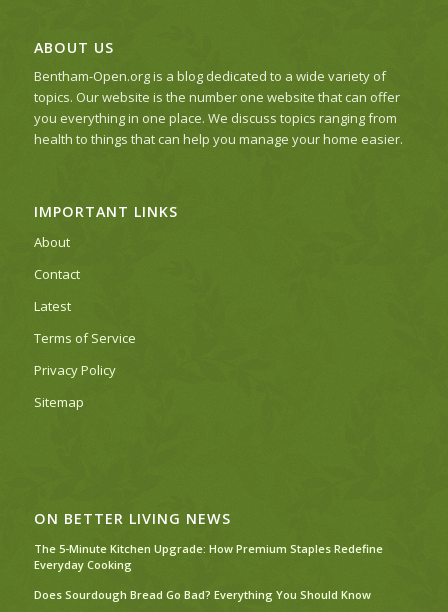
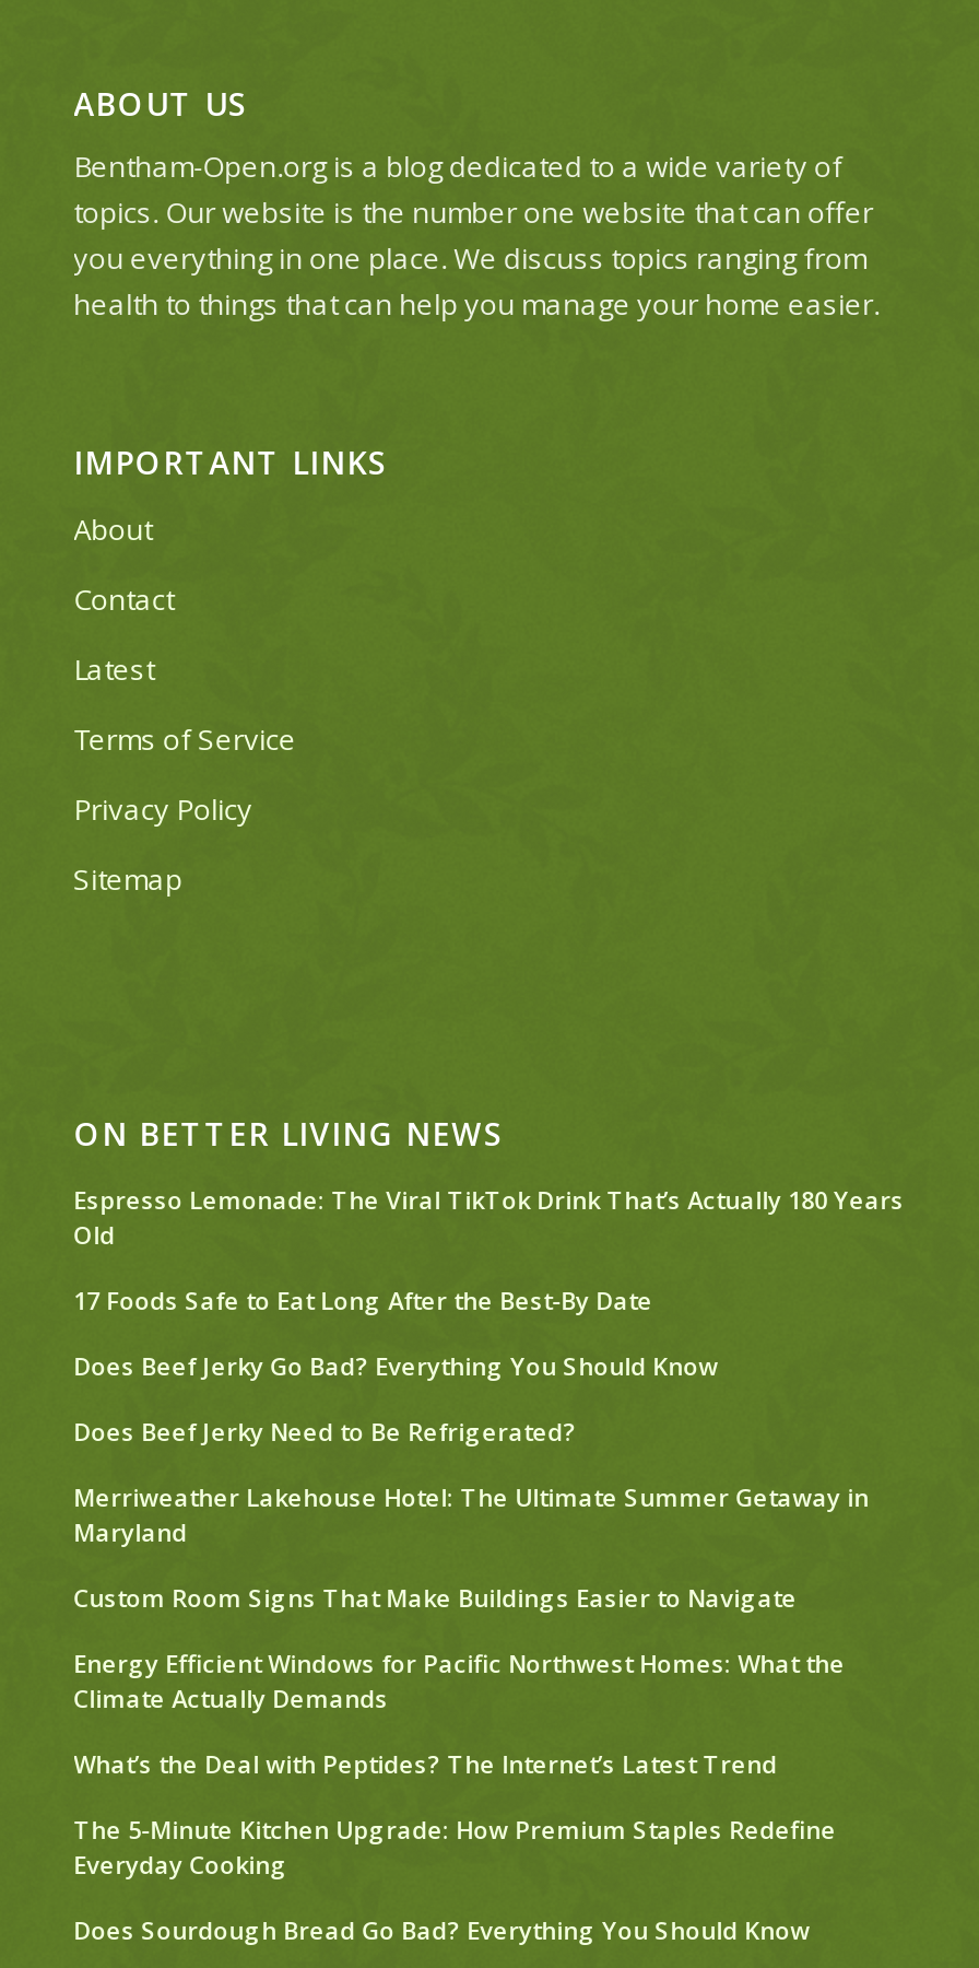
+ Espresso Lemonade: The Viral TikTok Drink That’s Actually 180 Years
+ Old
+ 17 Foods Safe to Eat Long After the Best-By Date
+ Does Beef Jerky Go Bad? Everything You Should Know
+ Does Beef Jerky Need to Be Refrigerated?
+ Merriweather Lakehouse Hotel: The Ultimate Summer Getaway in
+ Maryland
+ Custom Room Signs That Make Buildings Easier to Navigate
+ Energy Efficient Windows for Pacific Northwest Homes: What the
+ Climate Actually Demands
+ What’s the Deal with Peptides? The Internet’s Latest Trend
